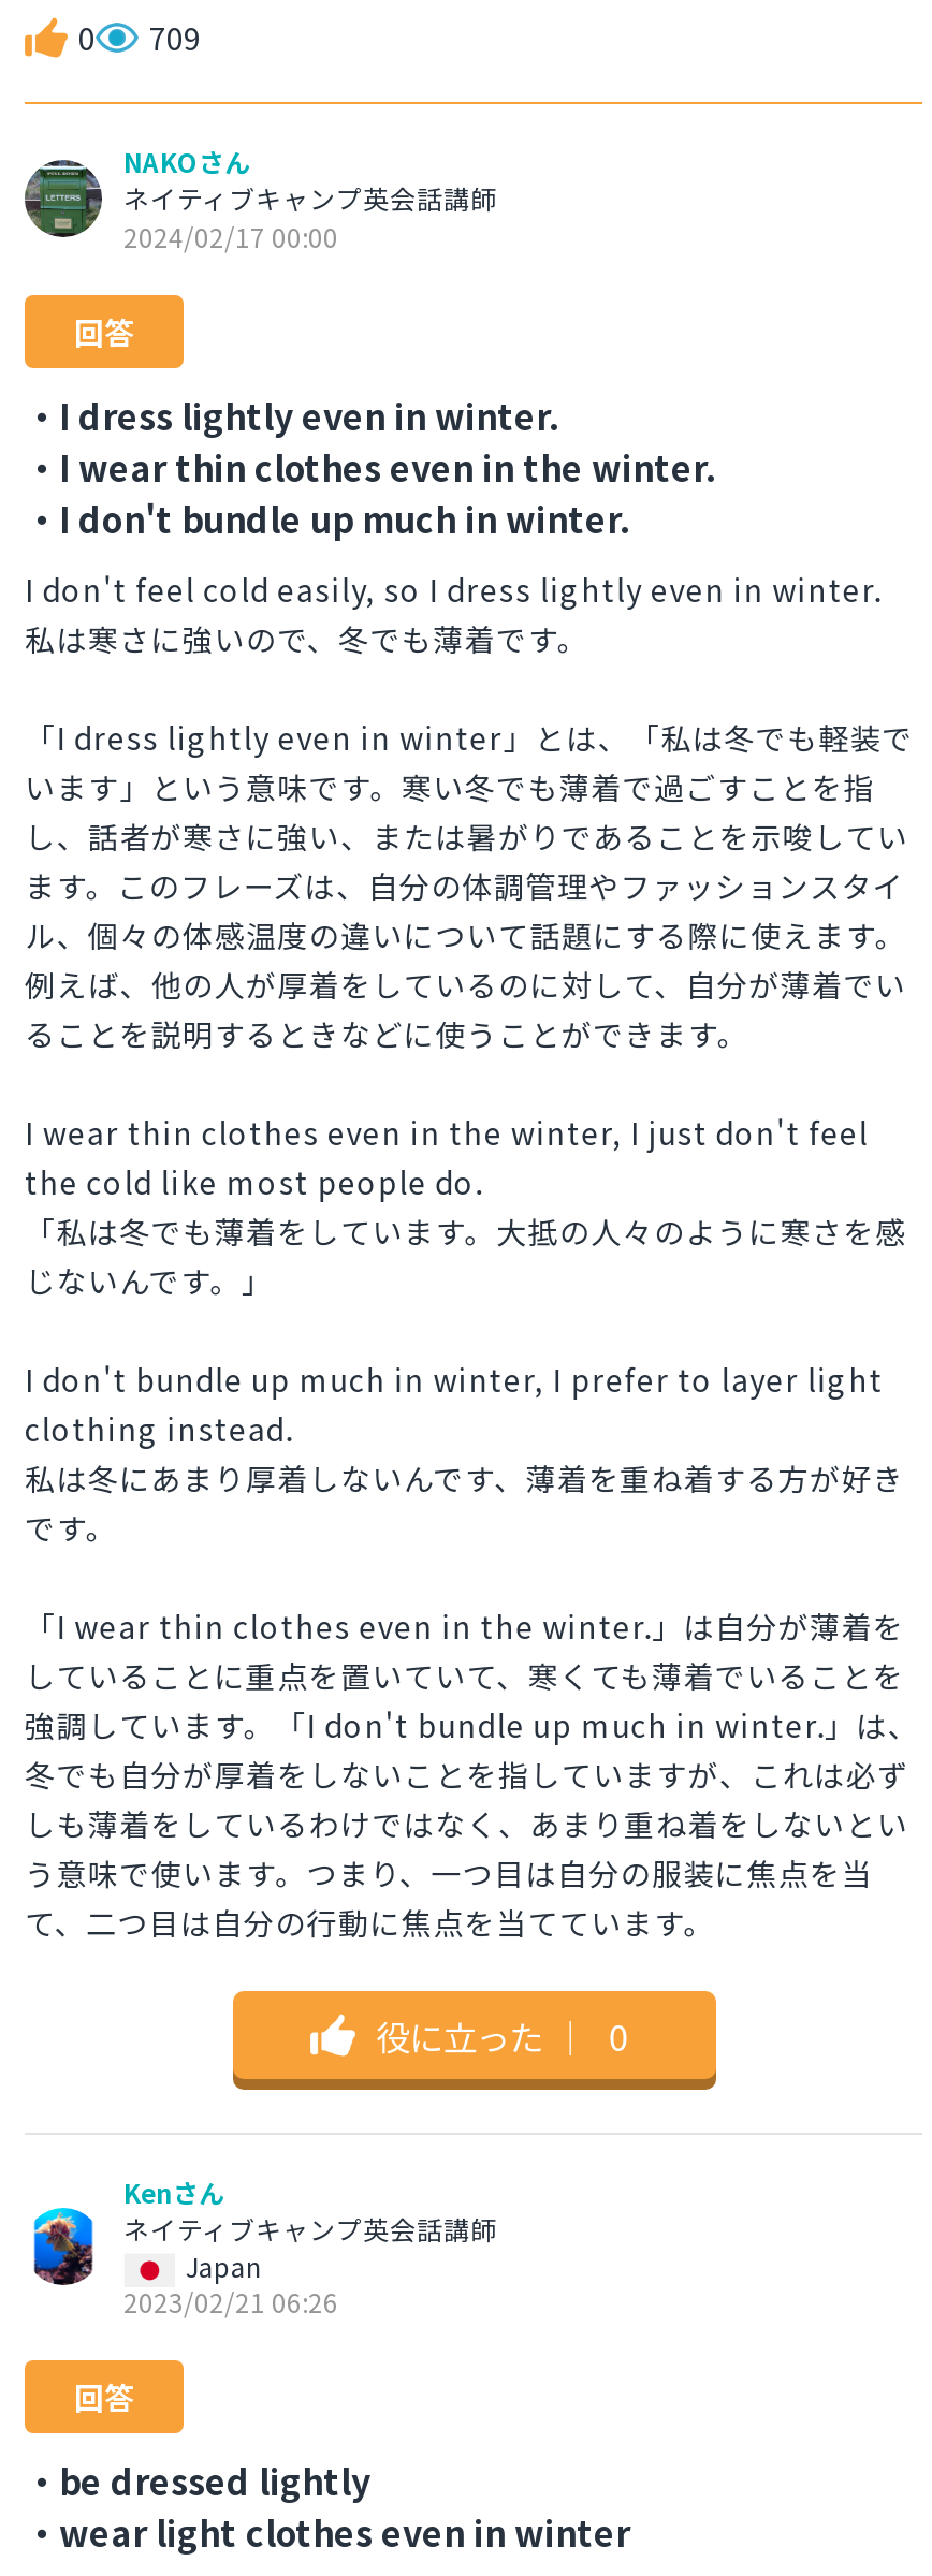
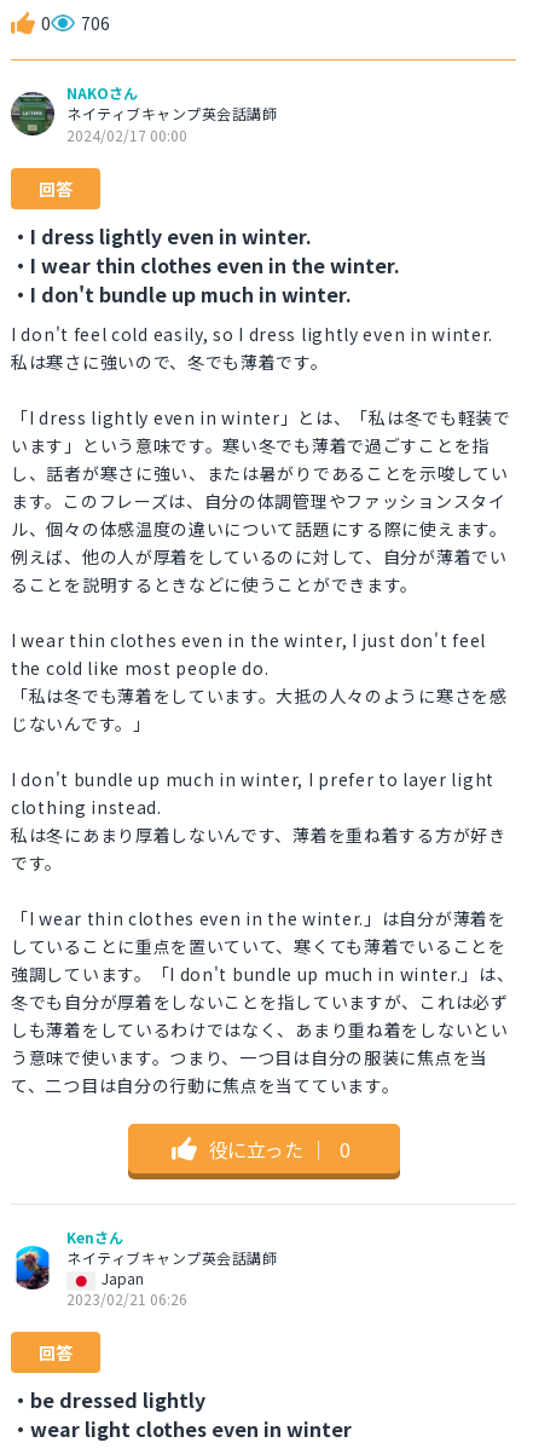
- 0 709
+ 0 706
